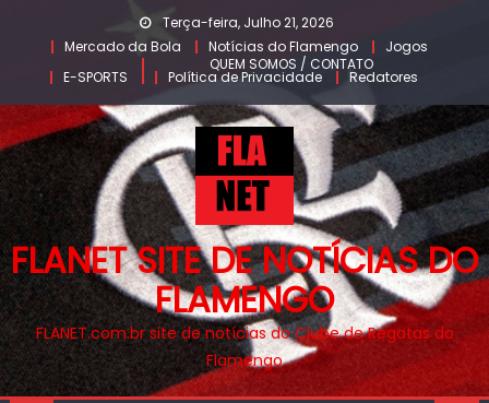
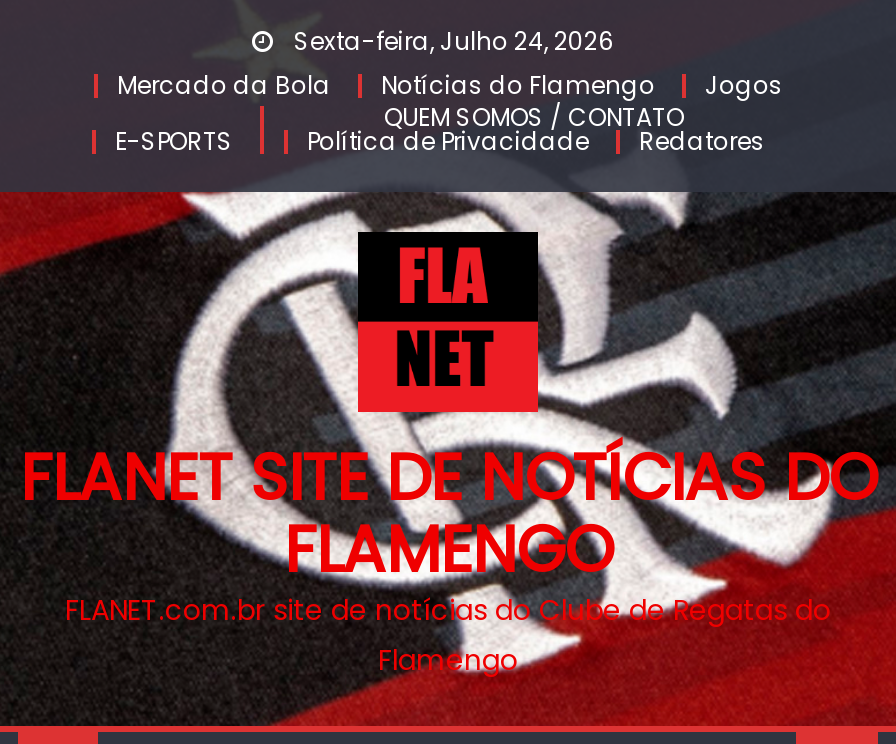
- Terça-feira, Julho 21, 2026
+ Sexta-feira, Julho 24, 2026
